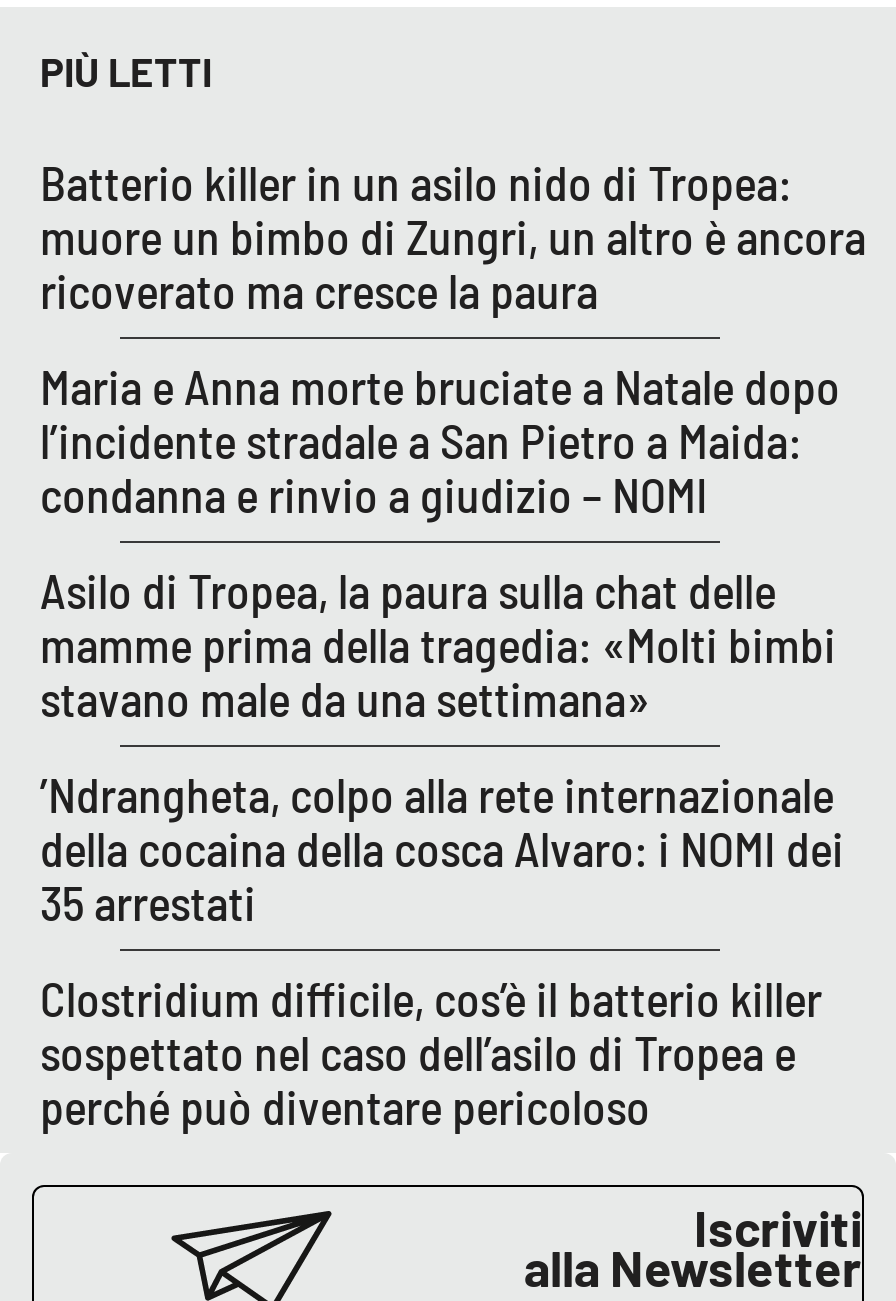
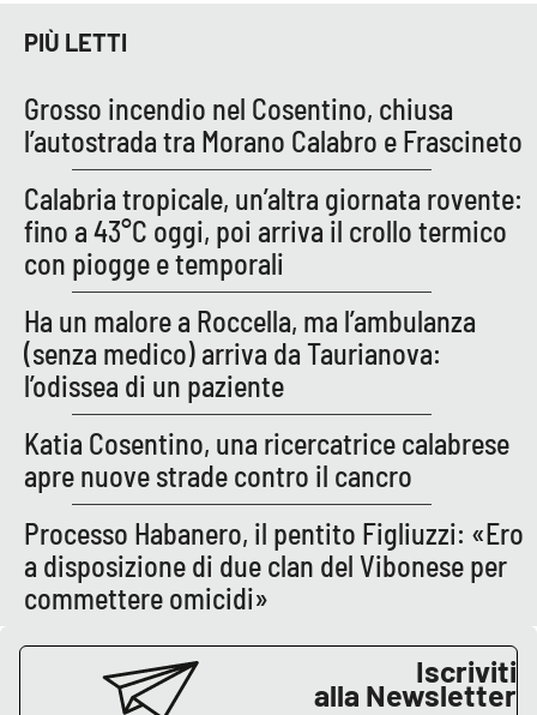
- Batterio killer in un asilo nido di Tropea:
- muore un bimbo di Zungri, un altro è ancora
- ricoverato ma cresce la paura
+ Grosso incendio nel Cosentino, chiusa
+ l’autostrada tra Morano Calabro e Frascineto

- Maria e Anna morte bruciate a Natale dopo
- l’incidente stradale a San Pietro a Maida:
- condanna e rinvio a giudizio – NOMI
+ Calabria tropicale, un’altra giornata rovente:
+ fino a 43°C oggi, poi arriva il crollo termico
+ con piogge e temporali

- Asilo di Tropea, la paura sulla chat delle
- mamme prima della tragedia: «Molti bimbi
- stavano male da una settimana»
+ Ha un malore a Roccella, ma l’ambulanza
+ (senza medico) arriva da Taurianova:
+ l’odissea di un paziente

- ’Ndrangheta, colpo alla rete internazionale
- della cocaina della cosca Alvaro: i NOMI dei
- 35 arrestati
+ Katia Cosentino, una ricercatrice calabrese
+ apre nuove strade contro il cancro

- Clostridium difficile, cos’è il batterio killer
- sospettato nel caso dell’asilo di Tropea e
- perché può diventare pericoloso
+ Processo Habanero, il pentito Figliuzzi: «Ero
+ a disposizione di due clan del Vibonese per
+ commettere omicidi»
